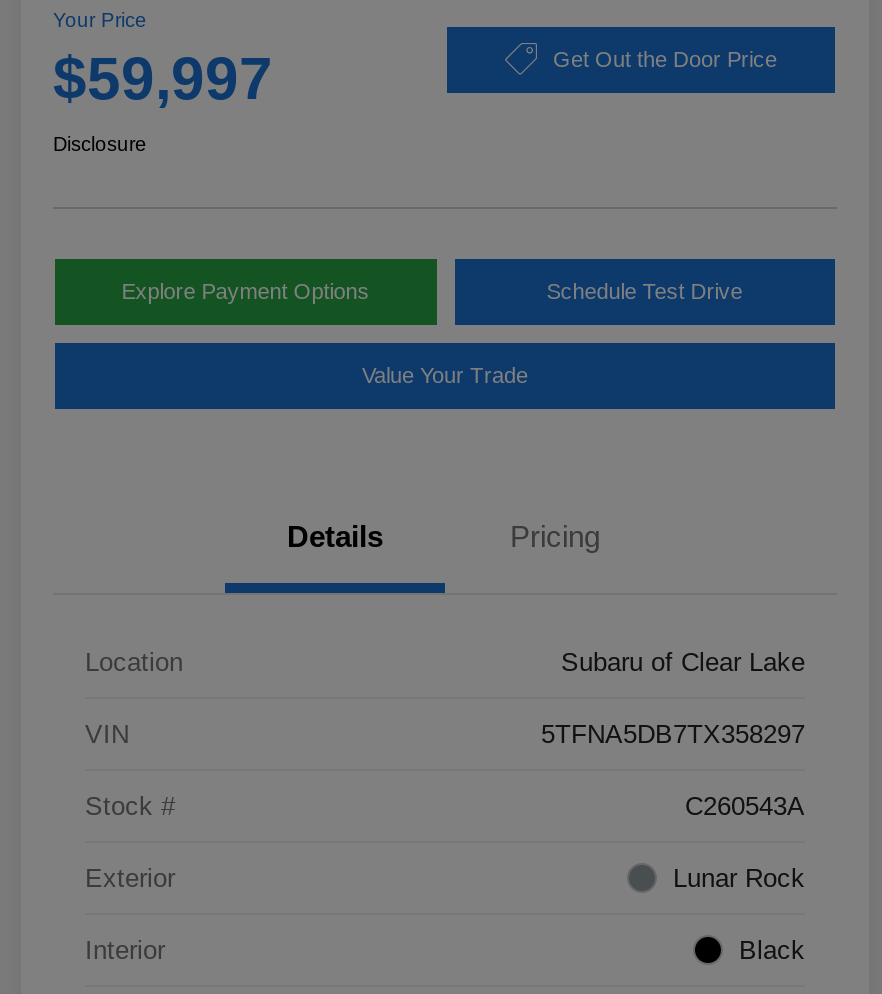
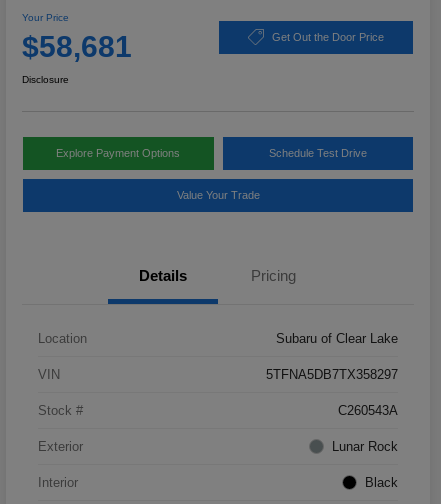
- $59,997
+ $58,681
